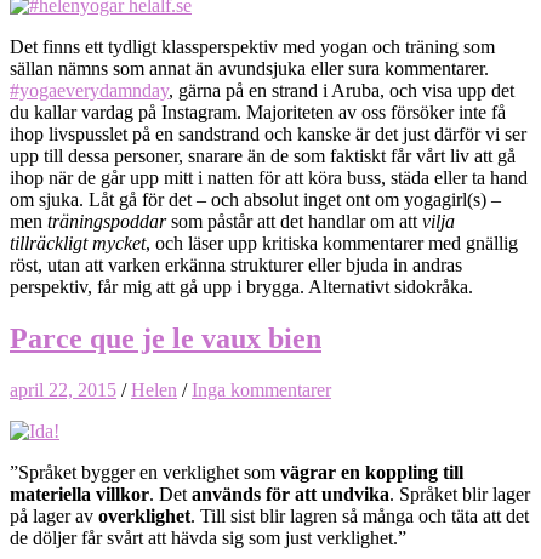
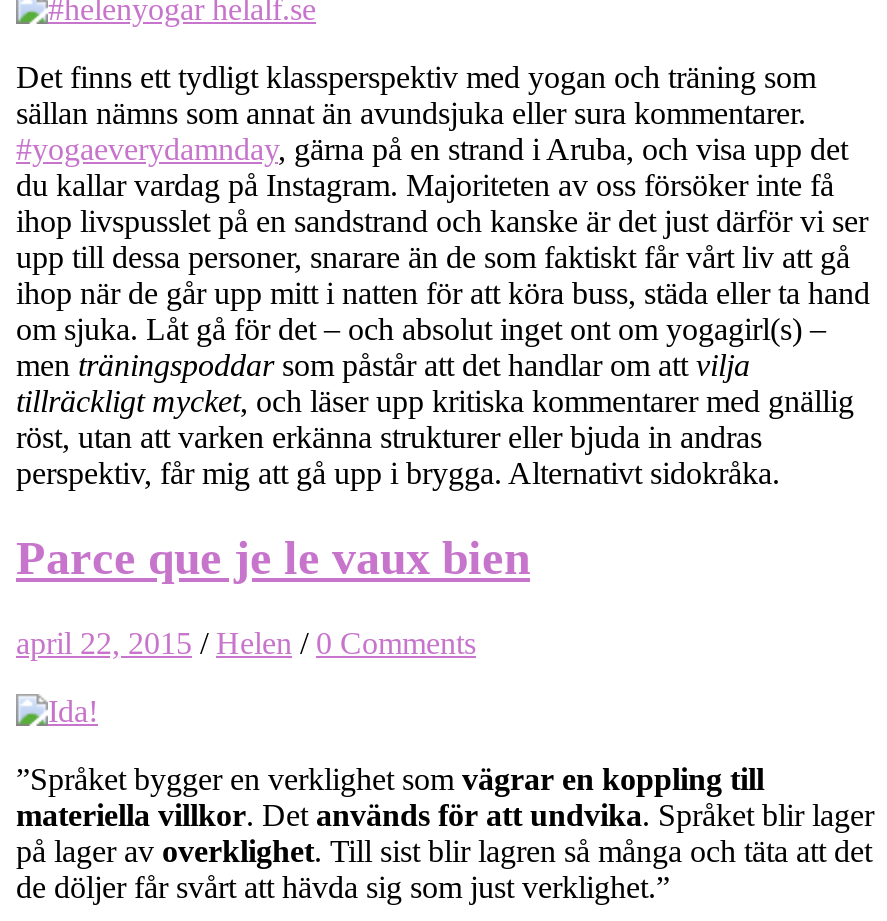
- april 22, 2015 / Helen / Inga kommentarer
+ april 22, 2015 / Helen / 0 Comments
